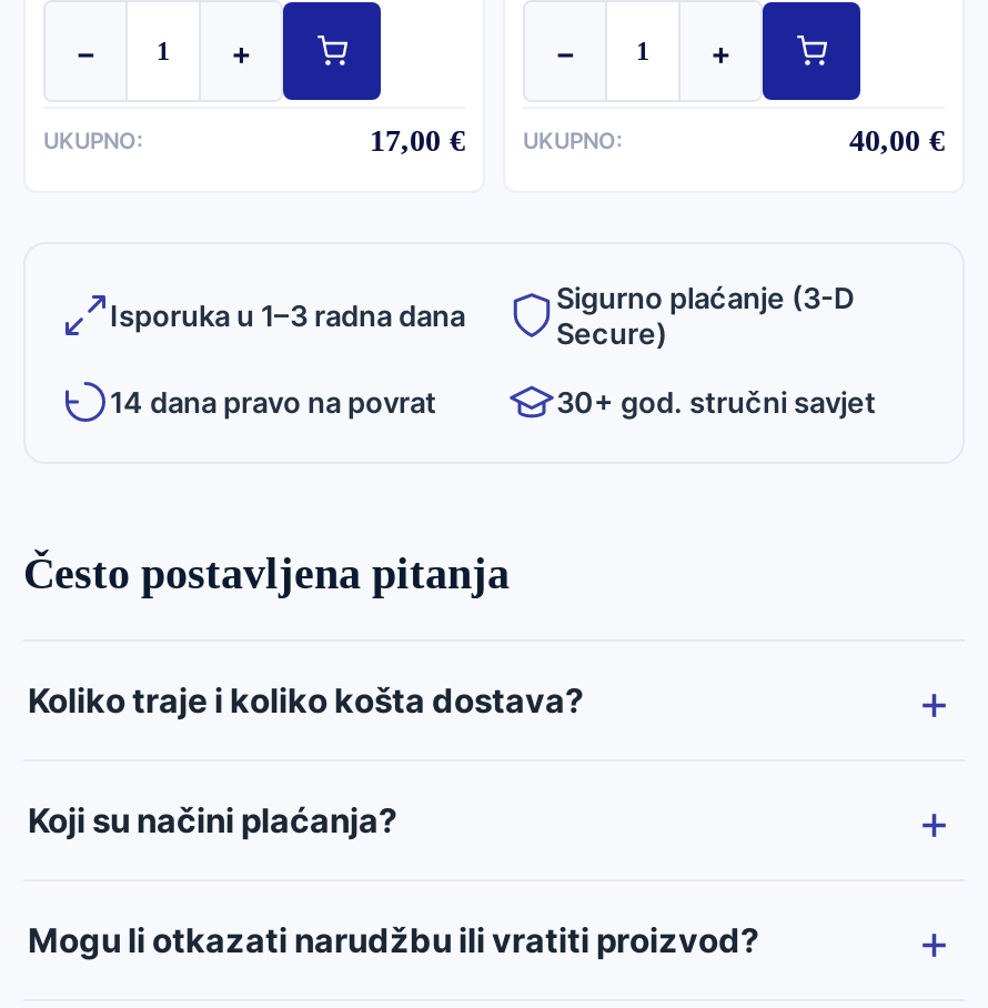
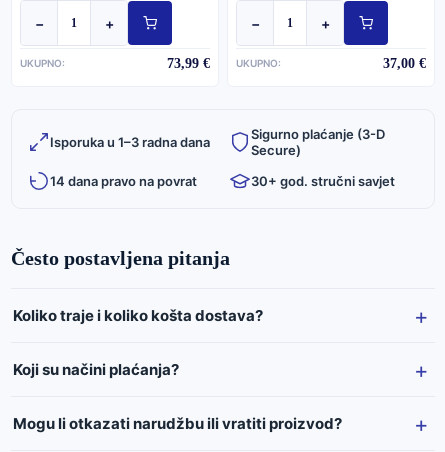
- 17,00 €
+ 73,99 €

- 40,00 €
+ 37,00 €
